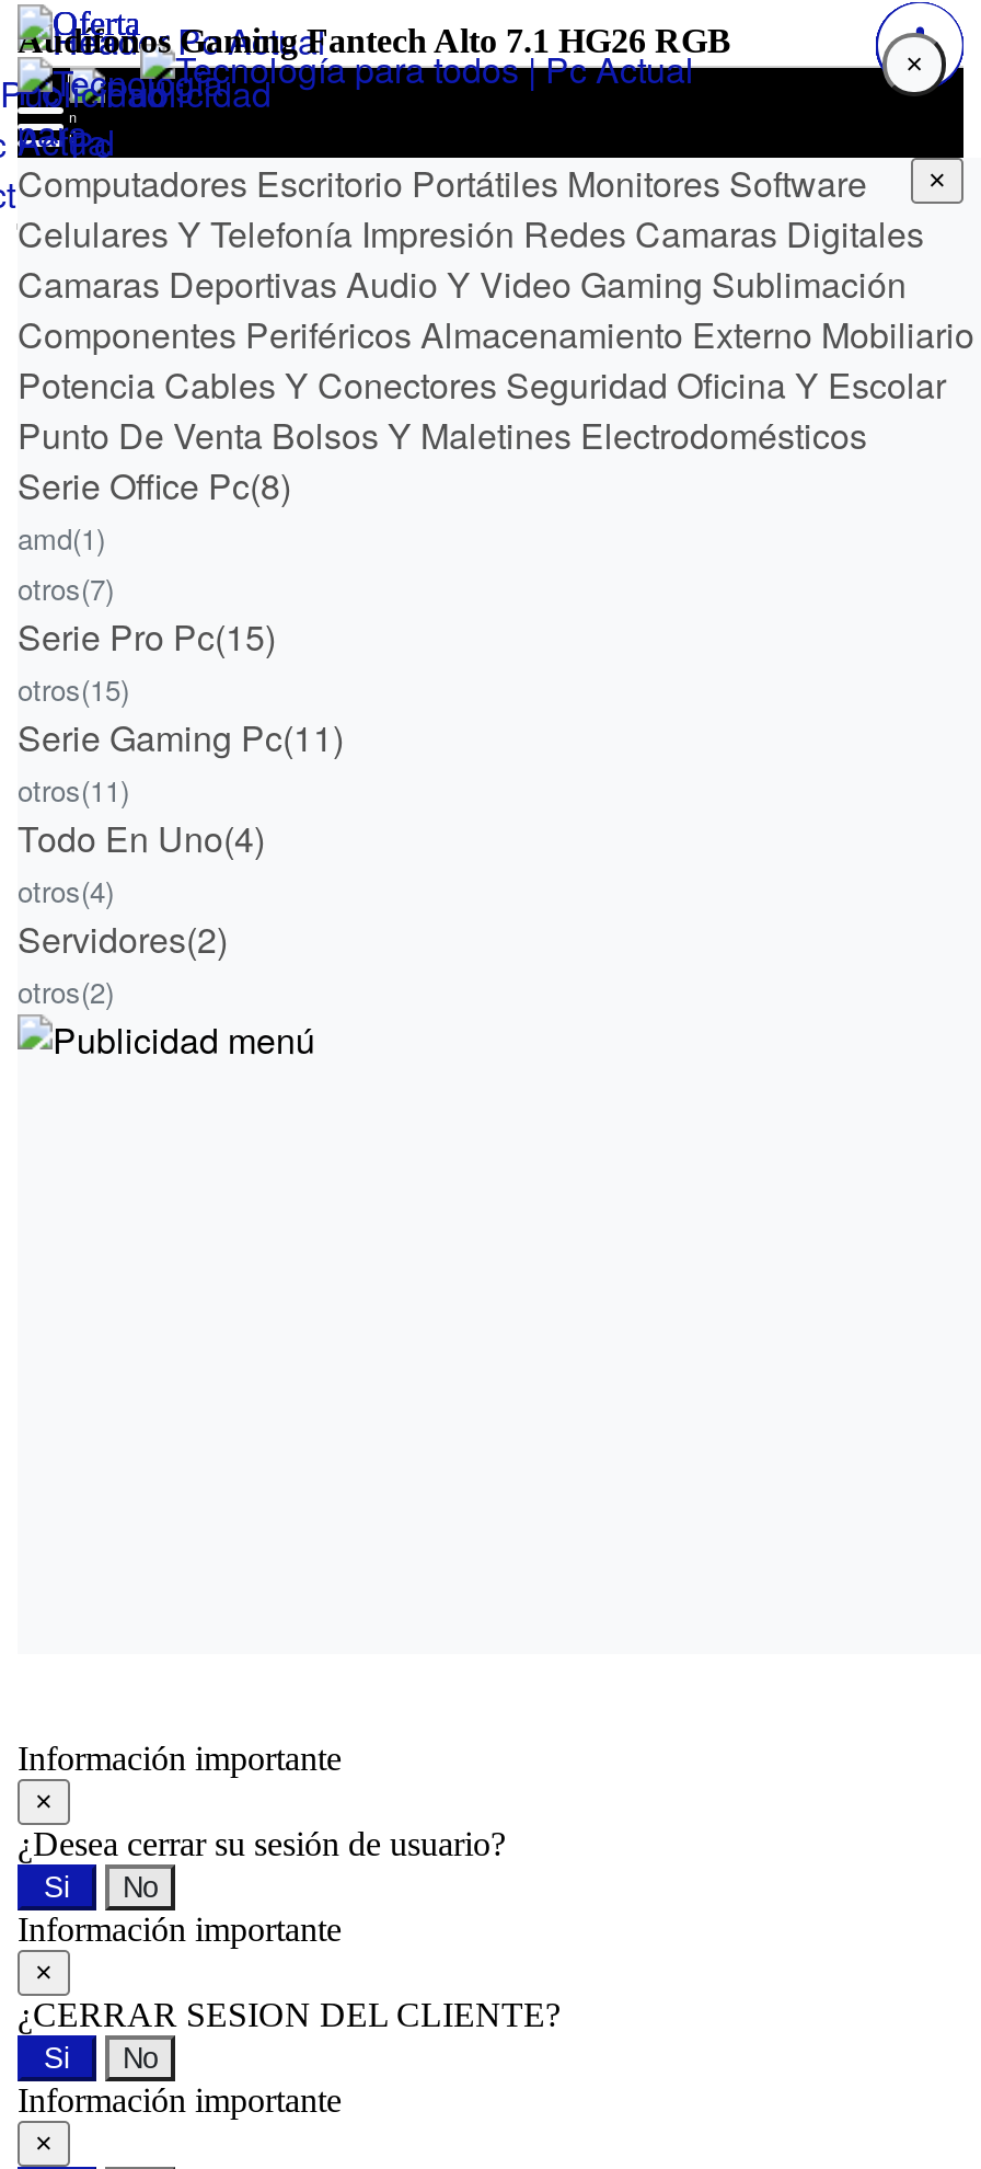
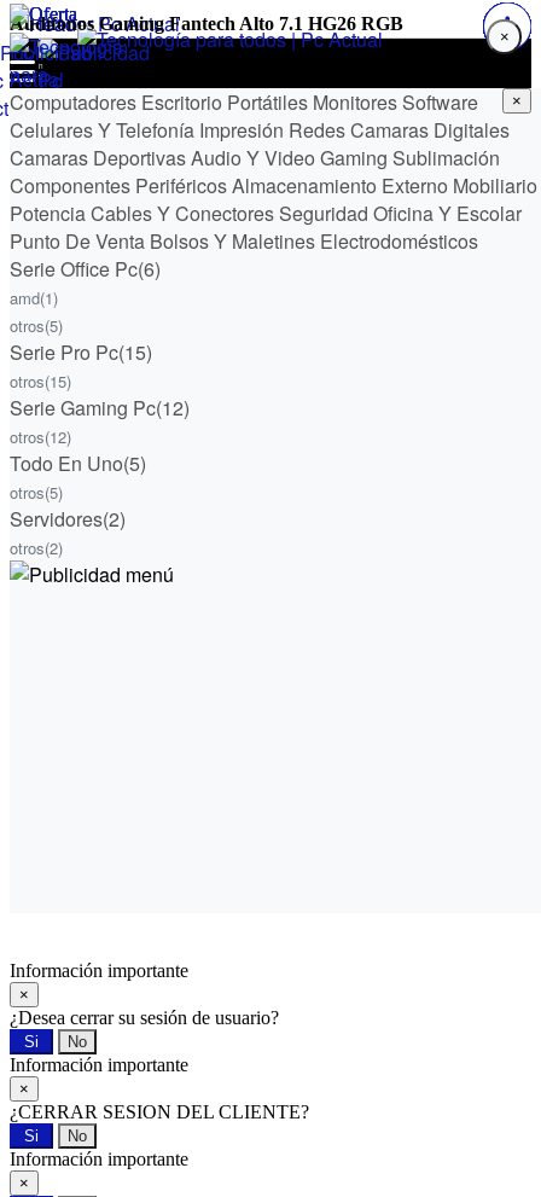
- Serie Office Pc(8)
+ Serie Office Pc(6)

- otros(7)
+ otros(5)

- Serie Gaming Pc(11)
+ Serie Gaming Pc(12)

- otros(11)
+ otros(12)

- Todo En Uno(4)
+ Todo En Uno(5)

- otros(4)
+ otros(5)
